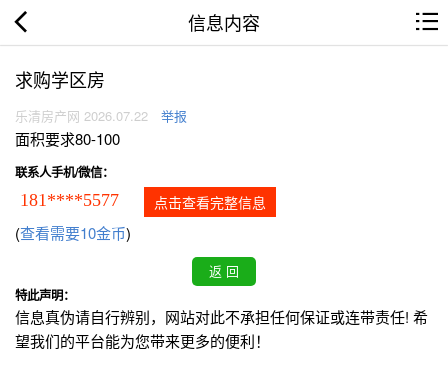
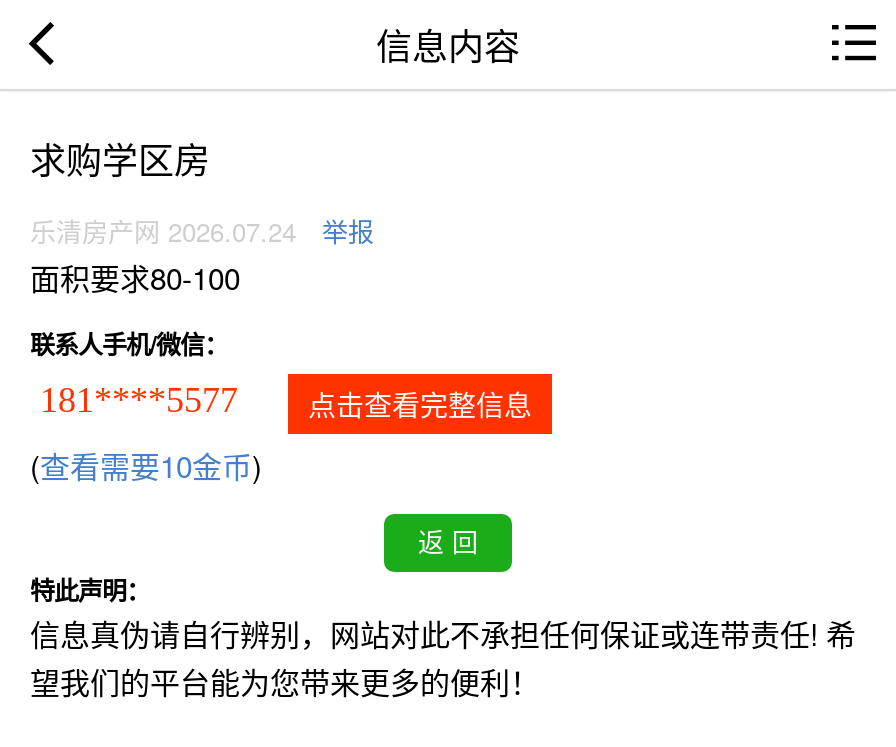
- 乐清房产网 2026.07.22 举报
+ 乐清房产网 2026.07.24 举报
